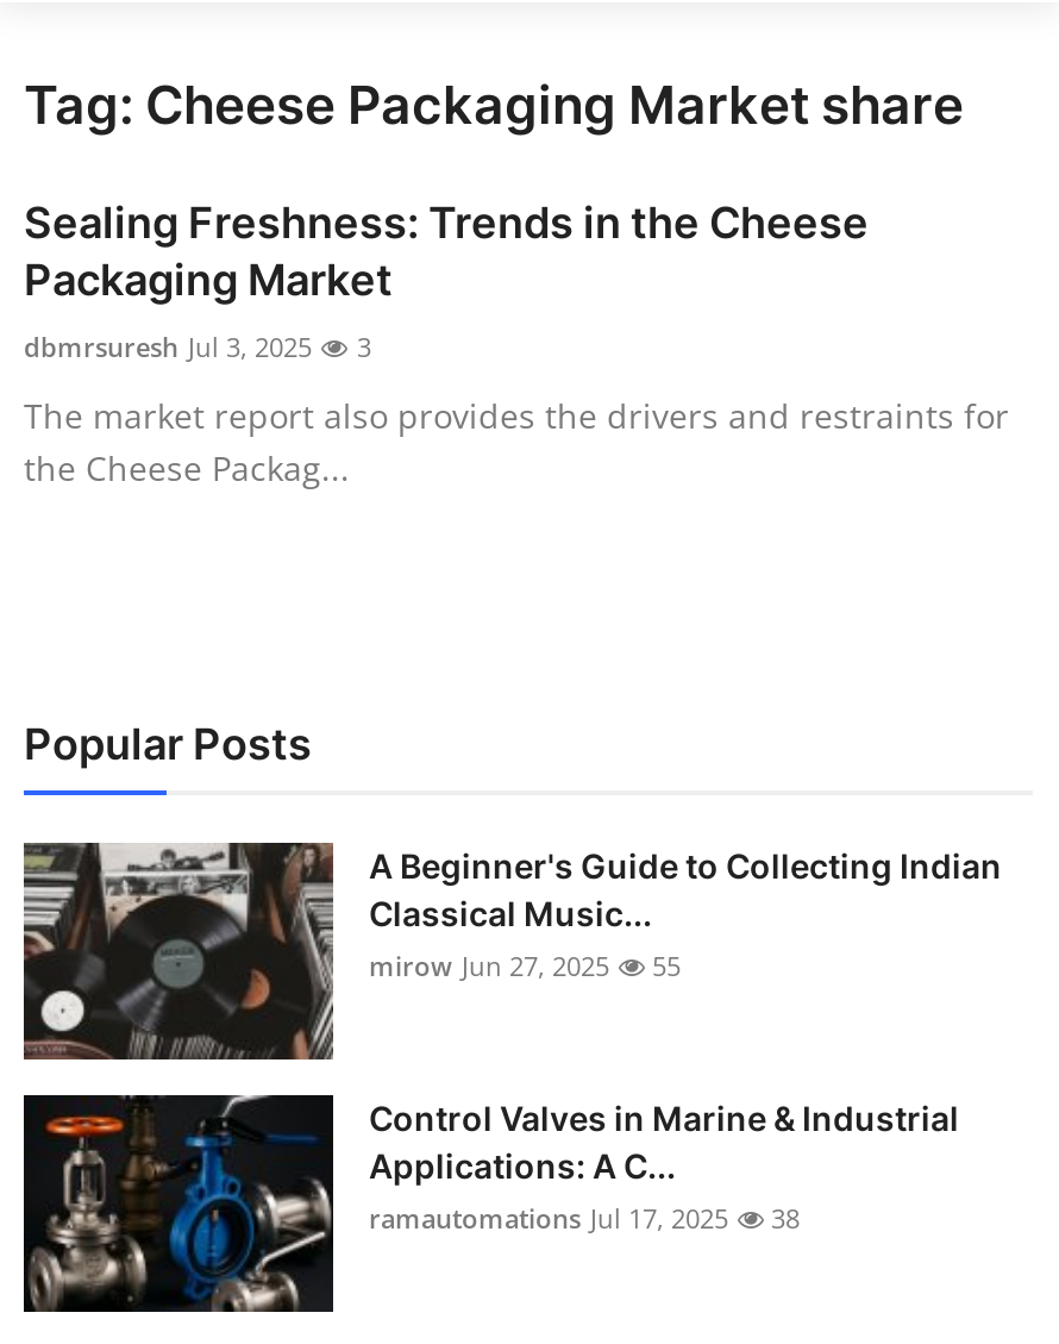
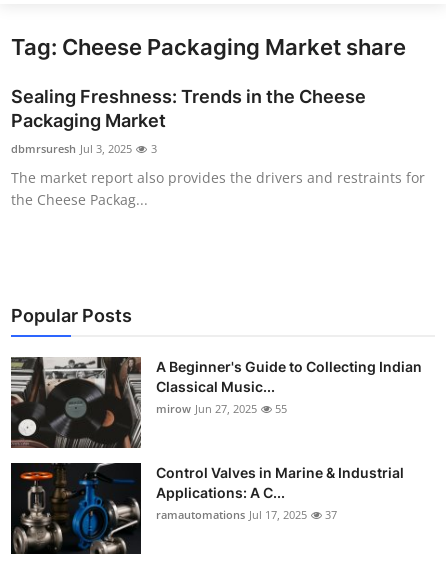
- ramautomations Jul 17, 2025 38
+ ramautomations Jul 17, 2025 37
